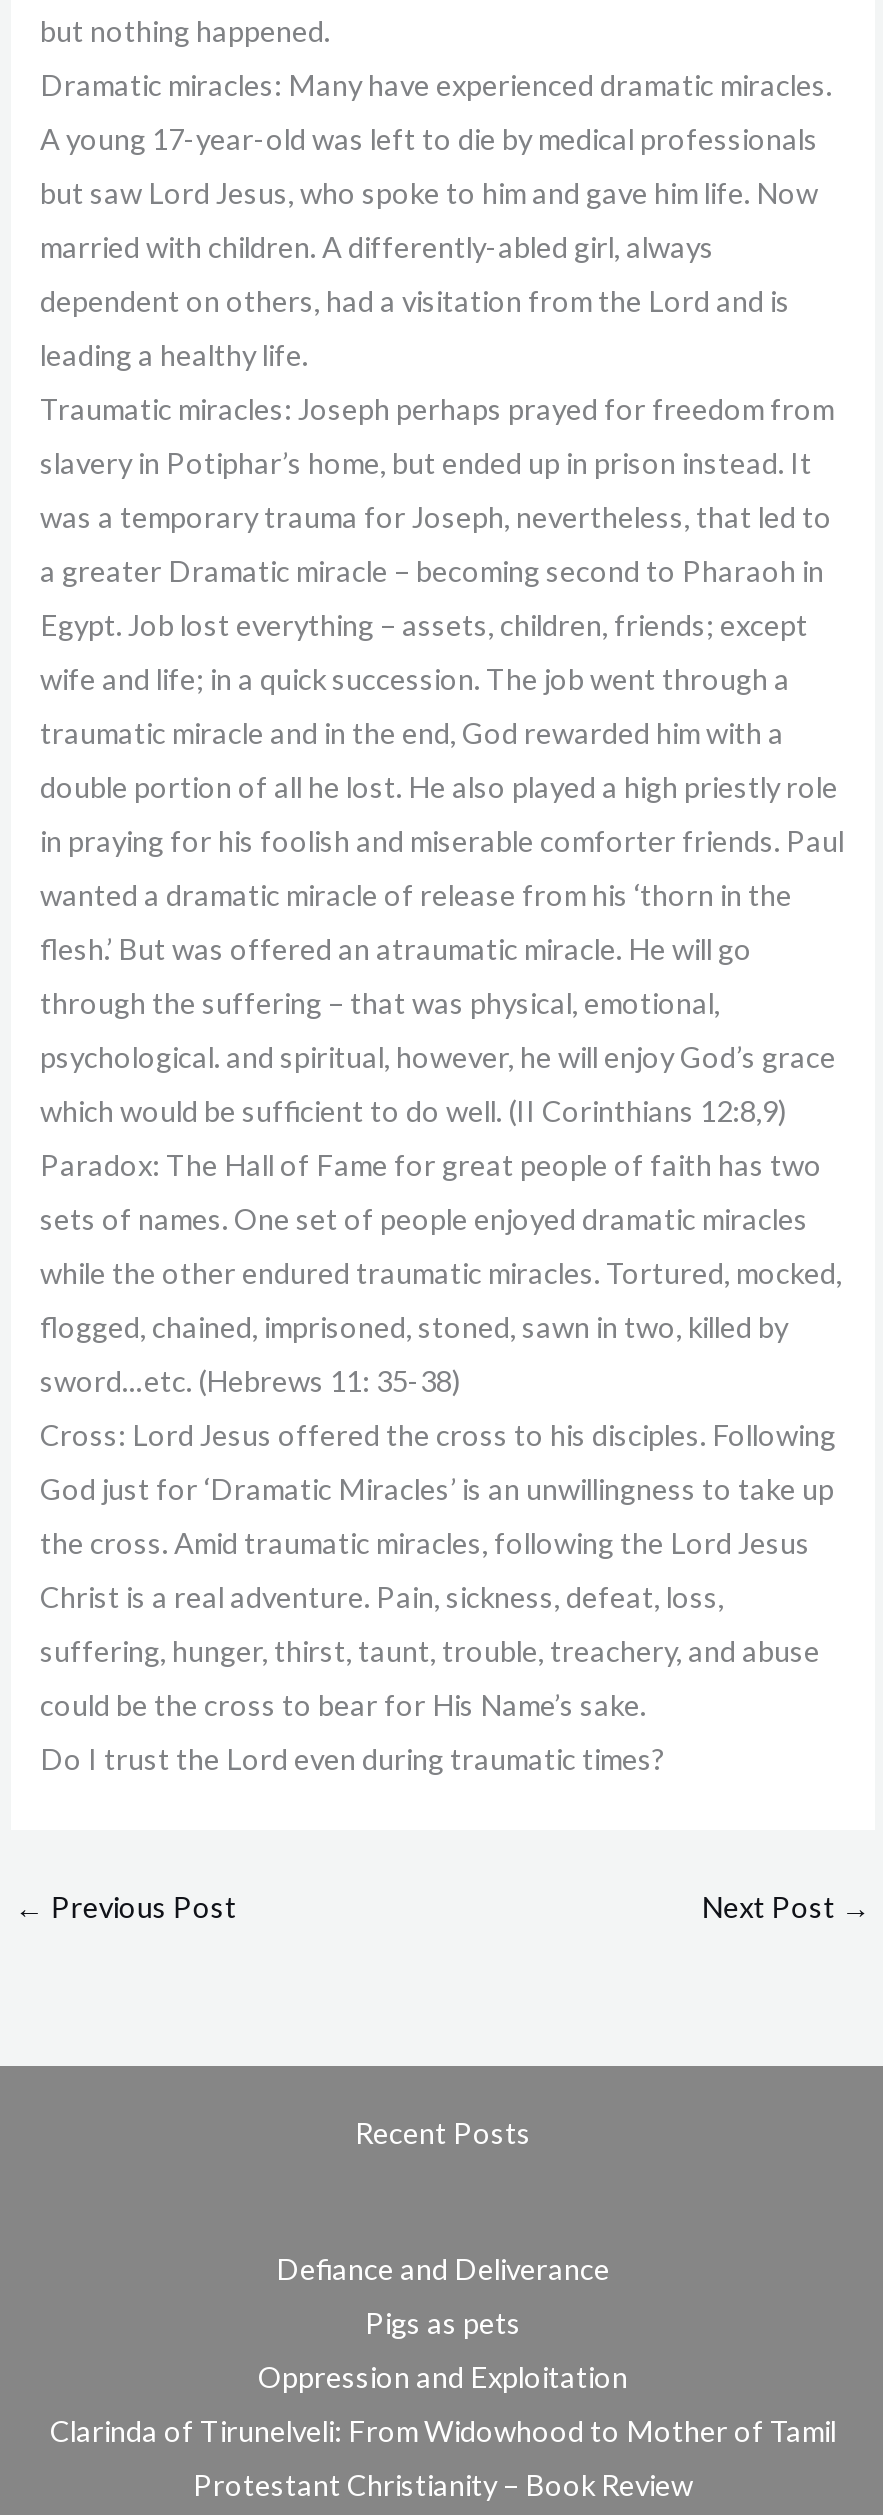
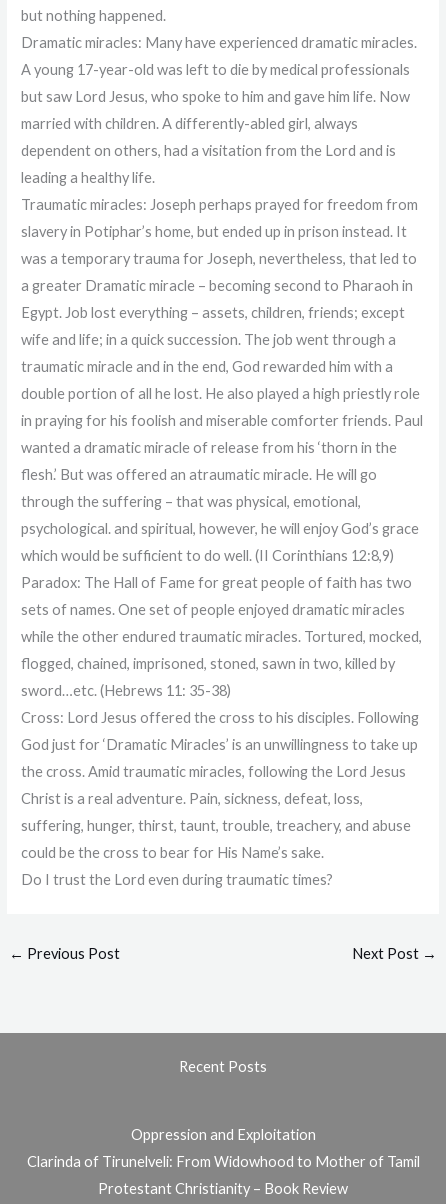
- Defiance and Deliverance
- Pigs as pets
